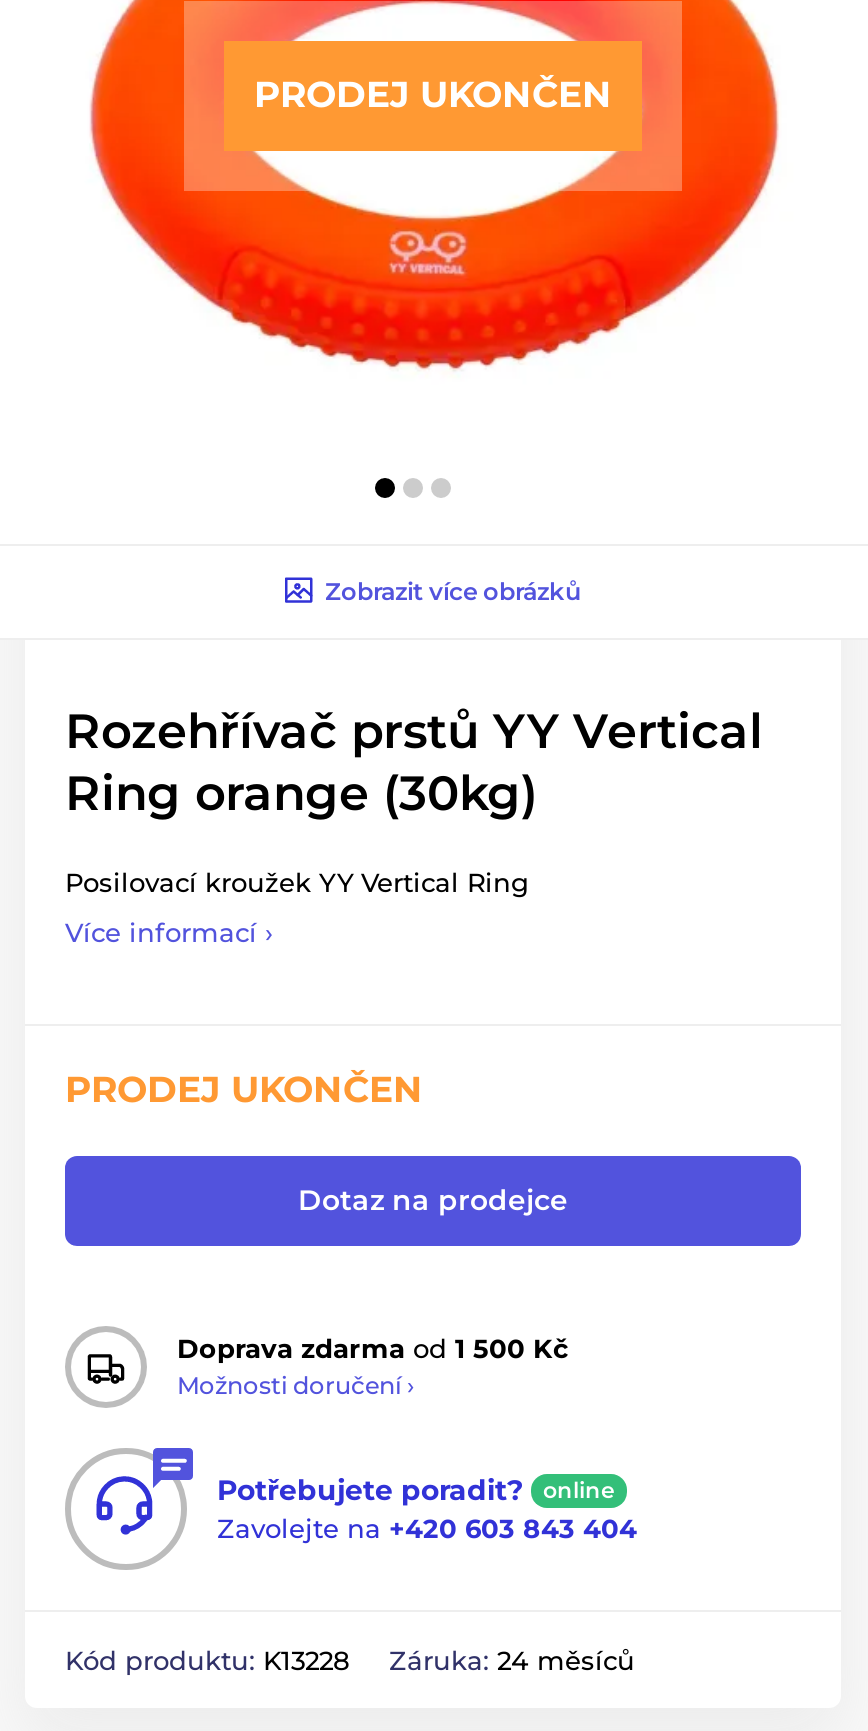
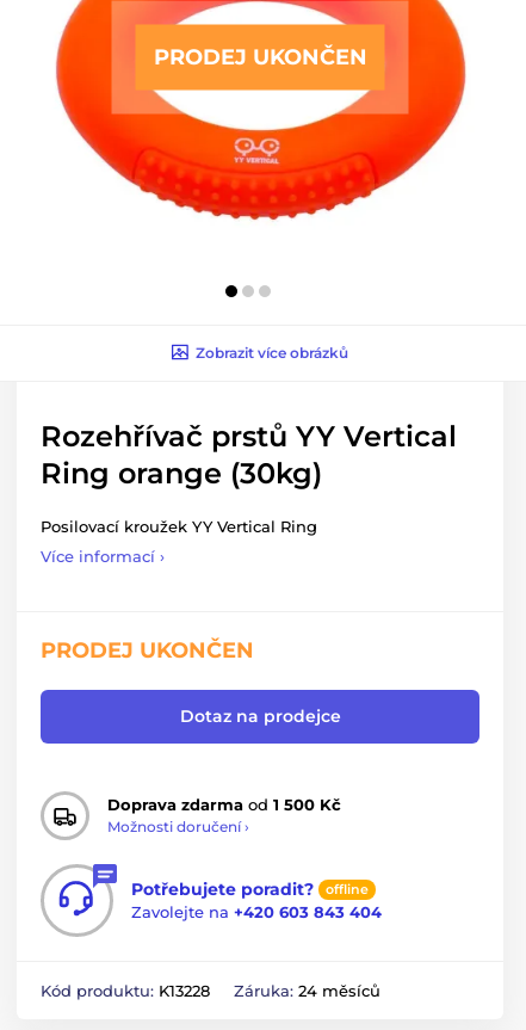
- online
+ offline
